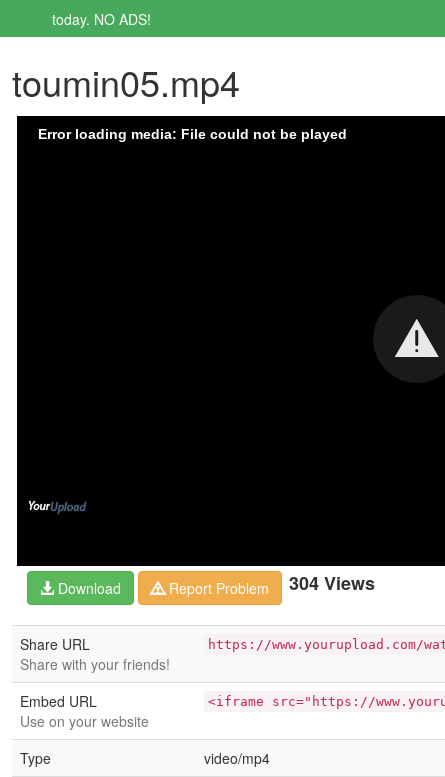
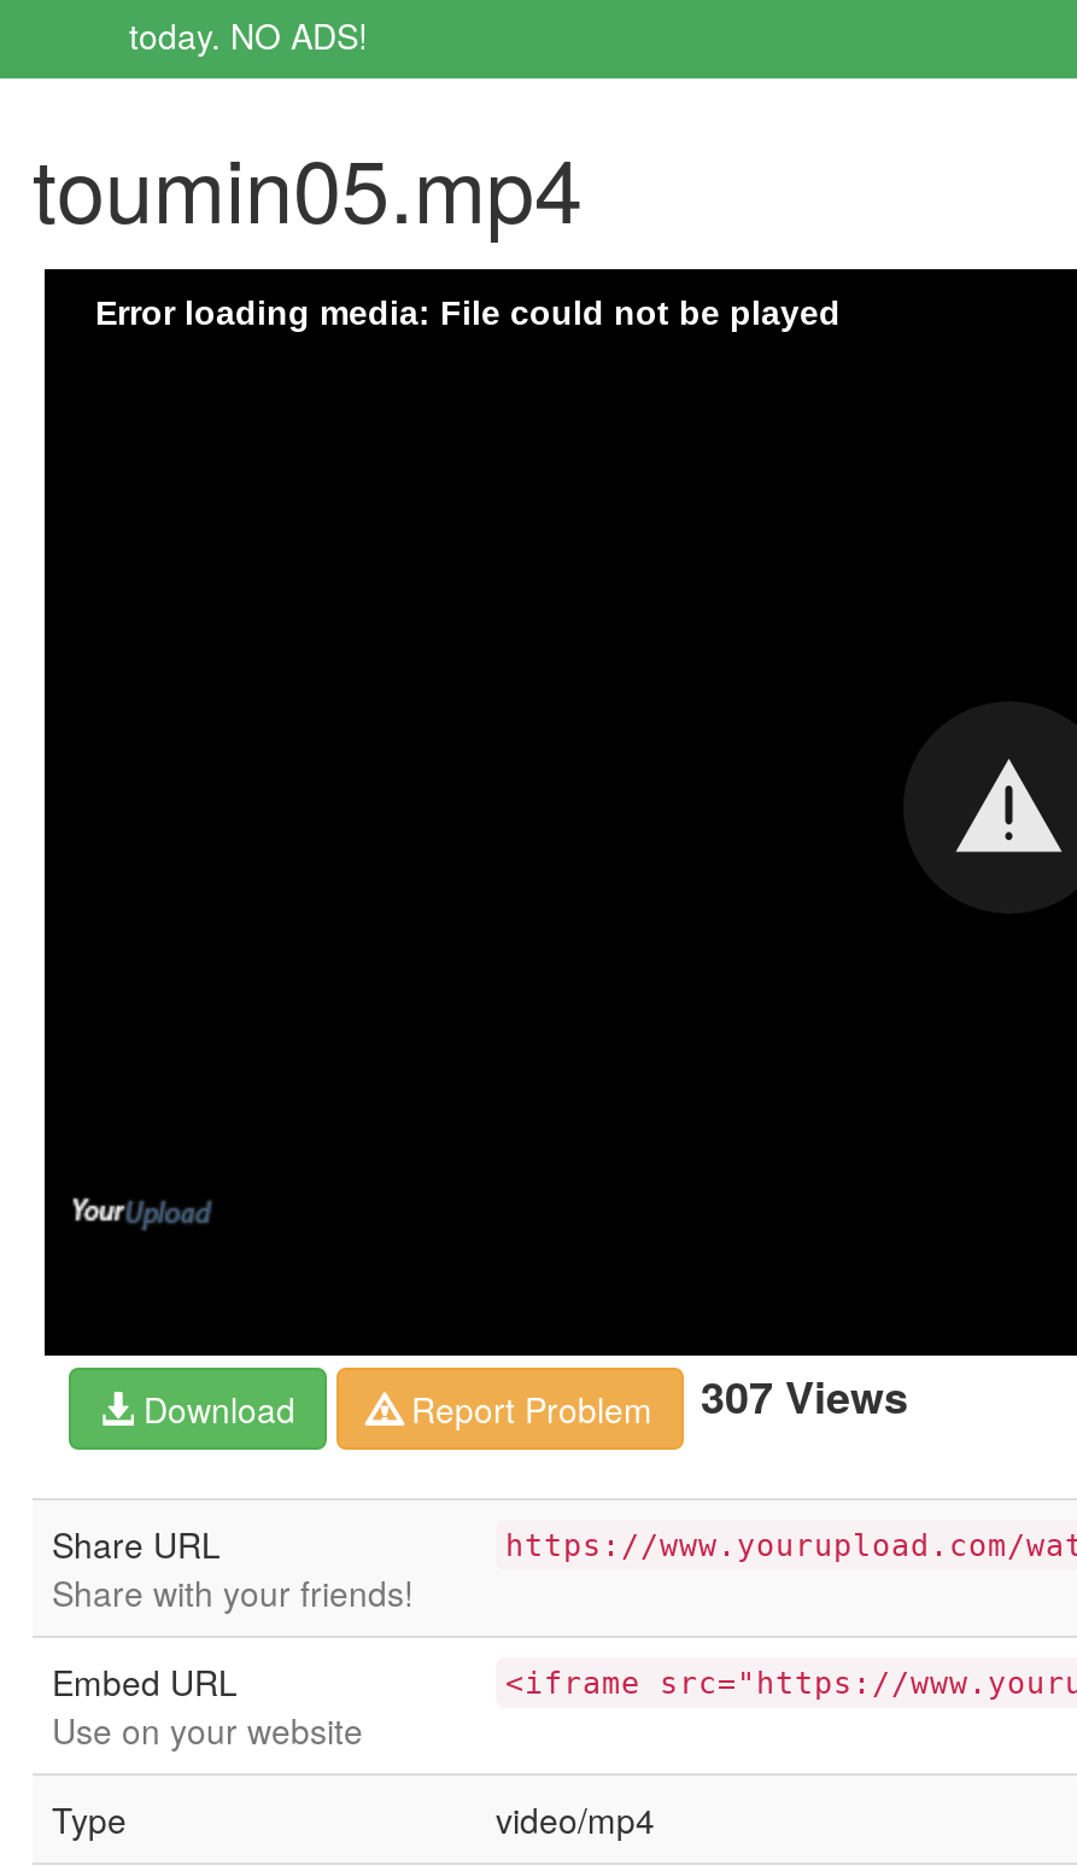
- Report Problem 304 Views
+ Report Problem 307 Views
